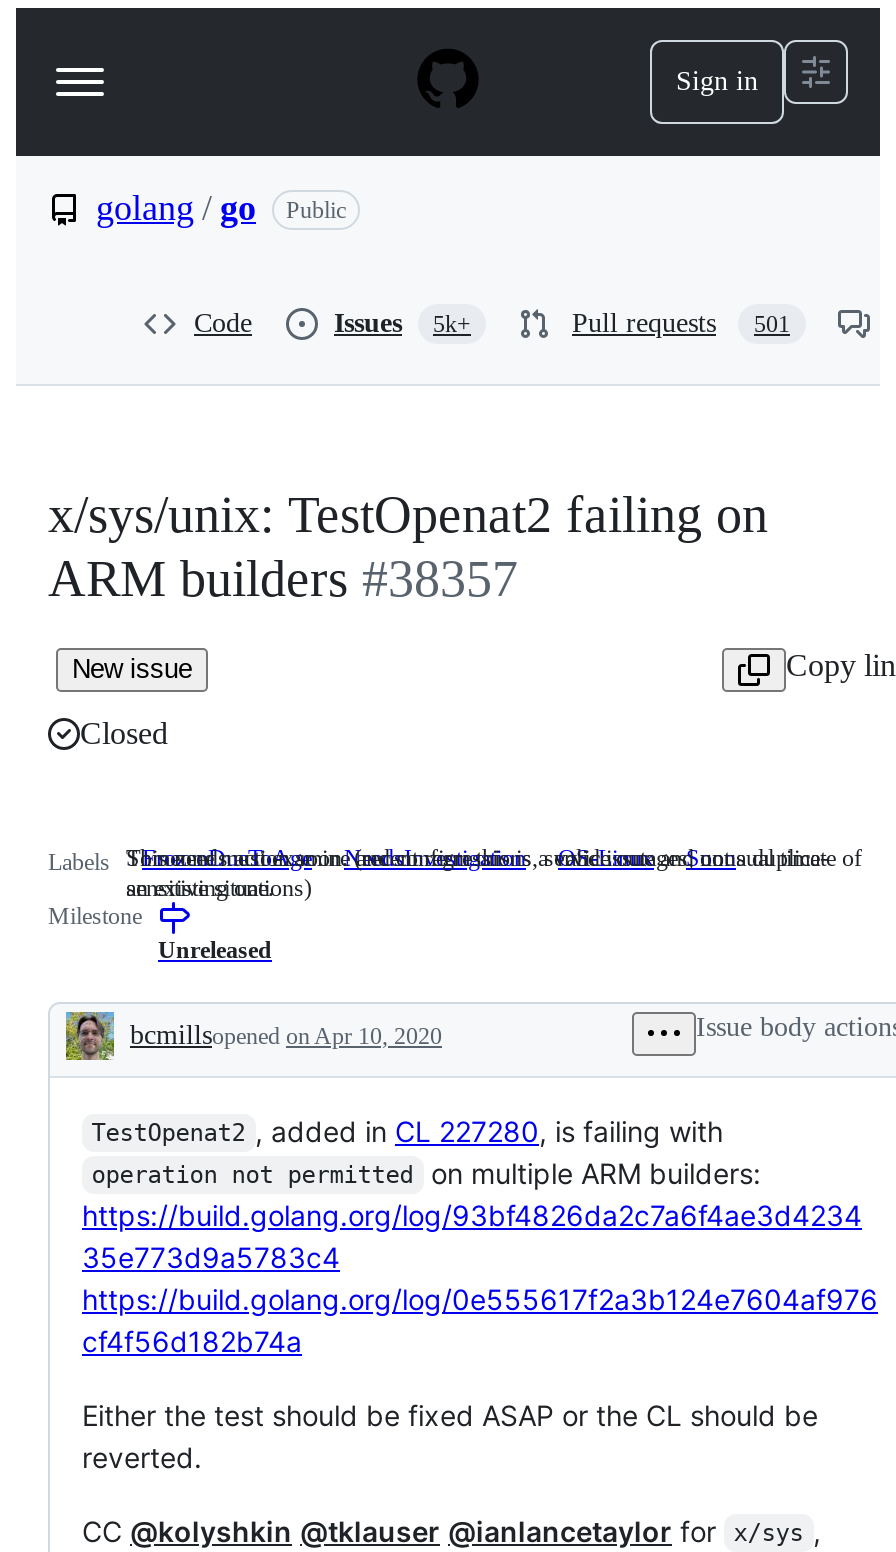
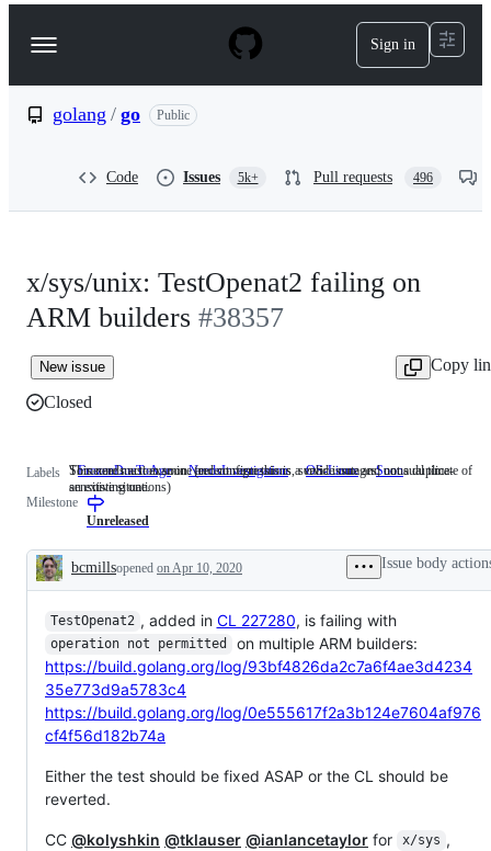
- Pull requests 501
+ Pull requests 496
